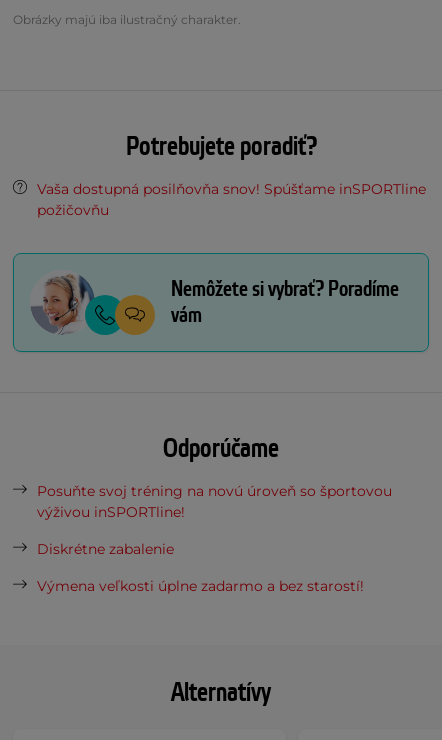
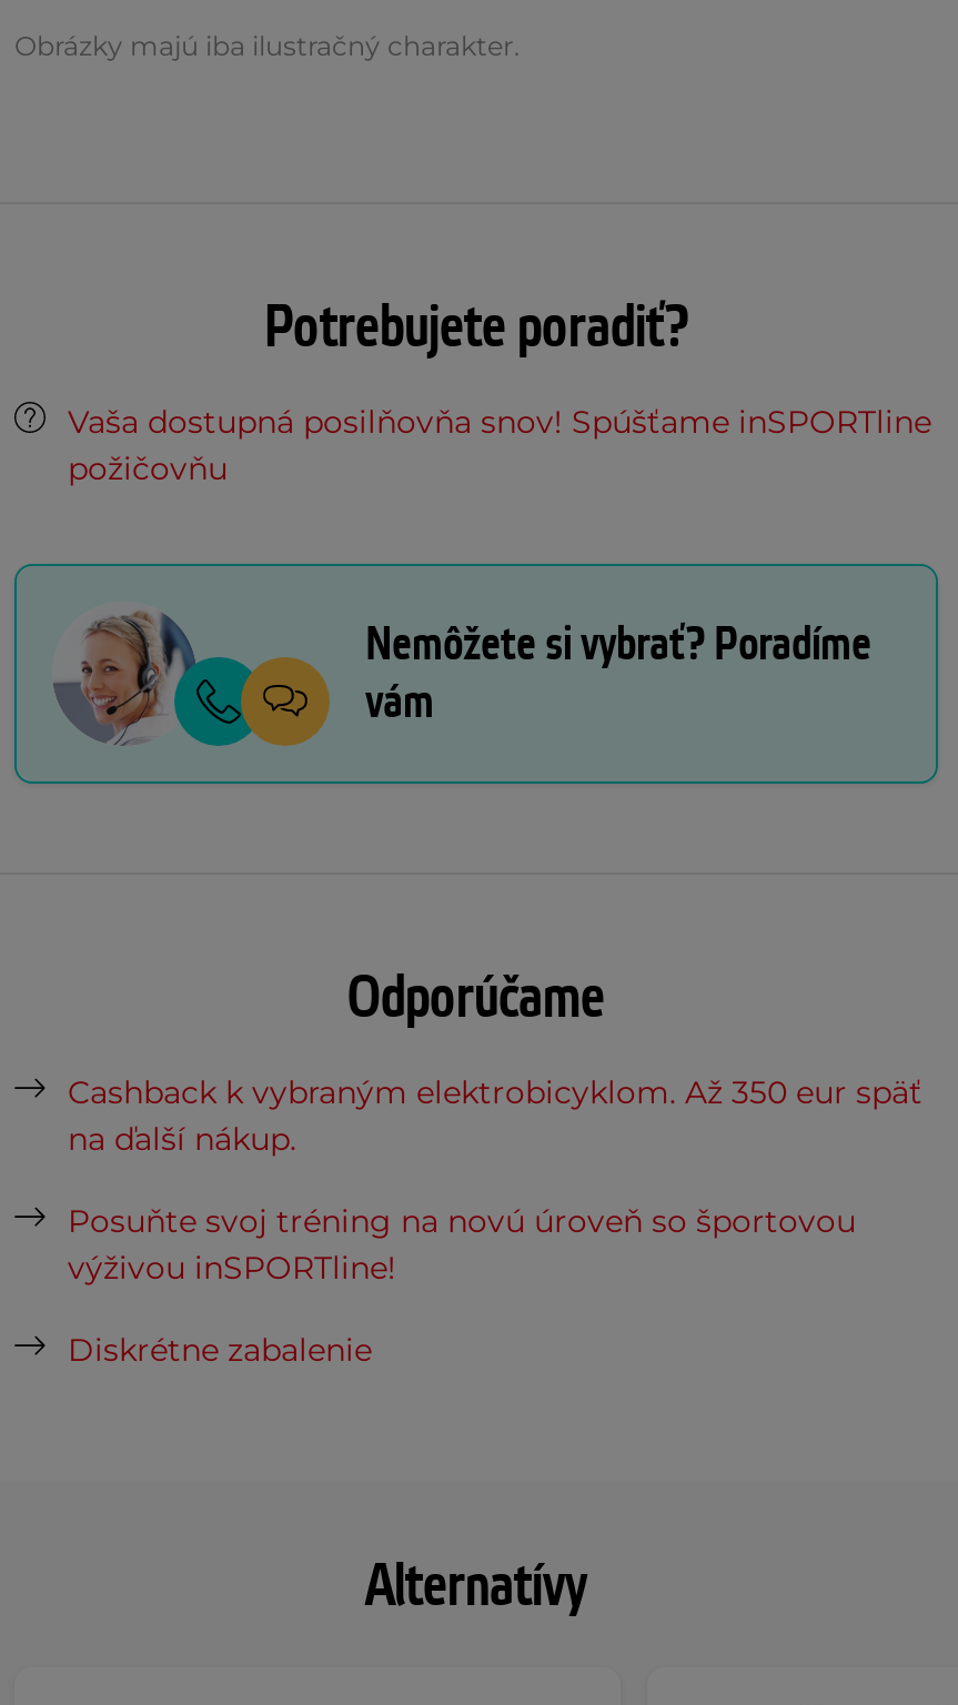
+ Cashback k vybraným elektrobicyklom. Až 350 eur späť
+ na ďalší nákup.

moved down: Posuňte svoj tréning na novú úroveň so športovou | výživou inSPORTline! | Diskrétne zabalenie

- Výmena veľkosti úplne zadarmo a bez starostí!
